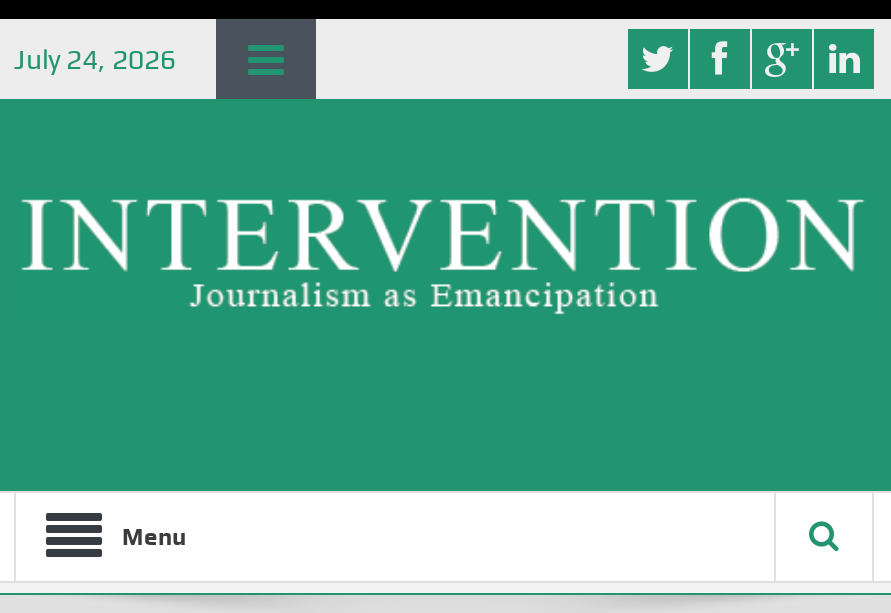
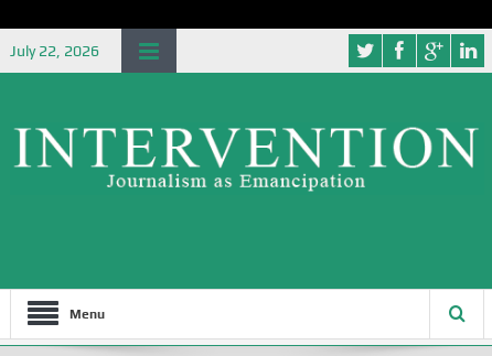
- July 24, 2026
+ July 22, 2026
